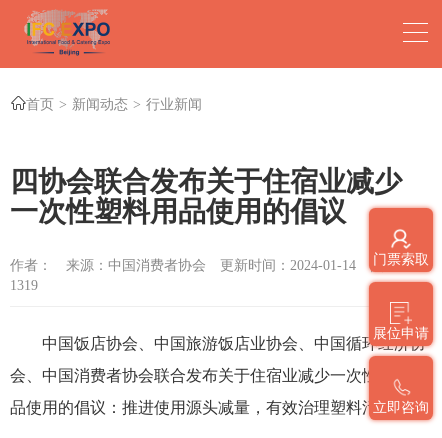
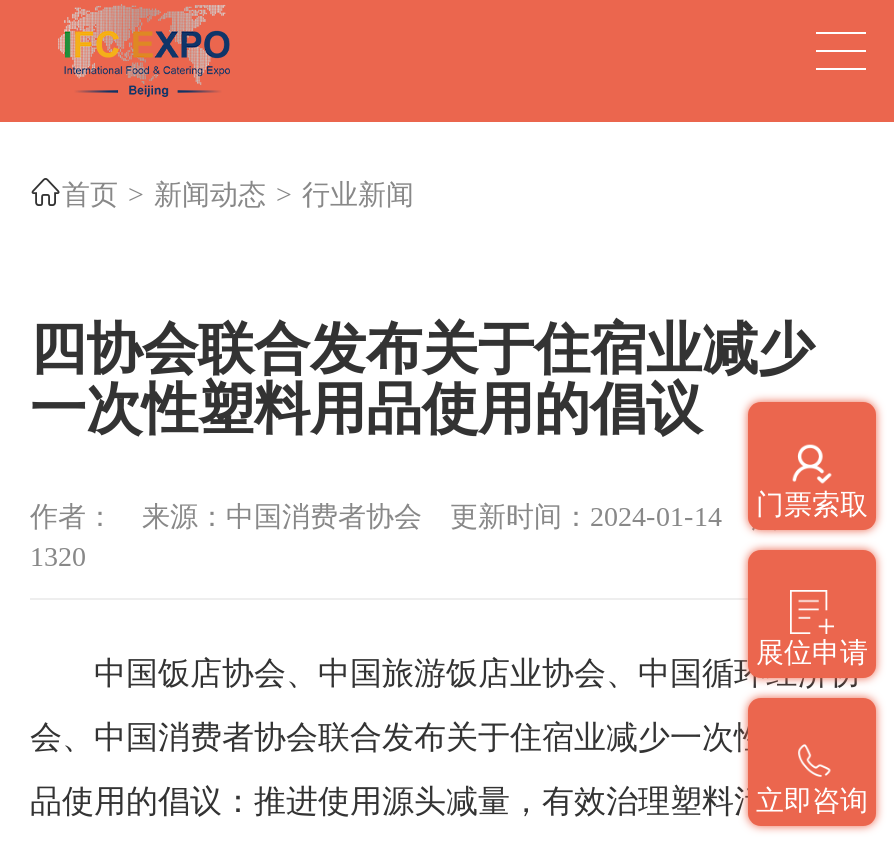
- 1319
+ 1320
